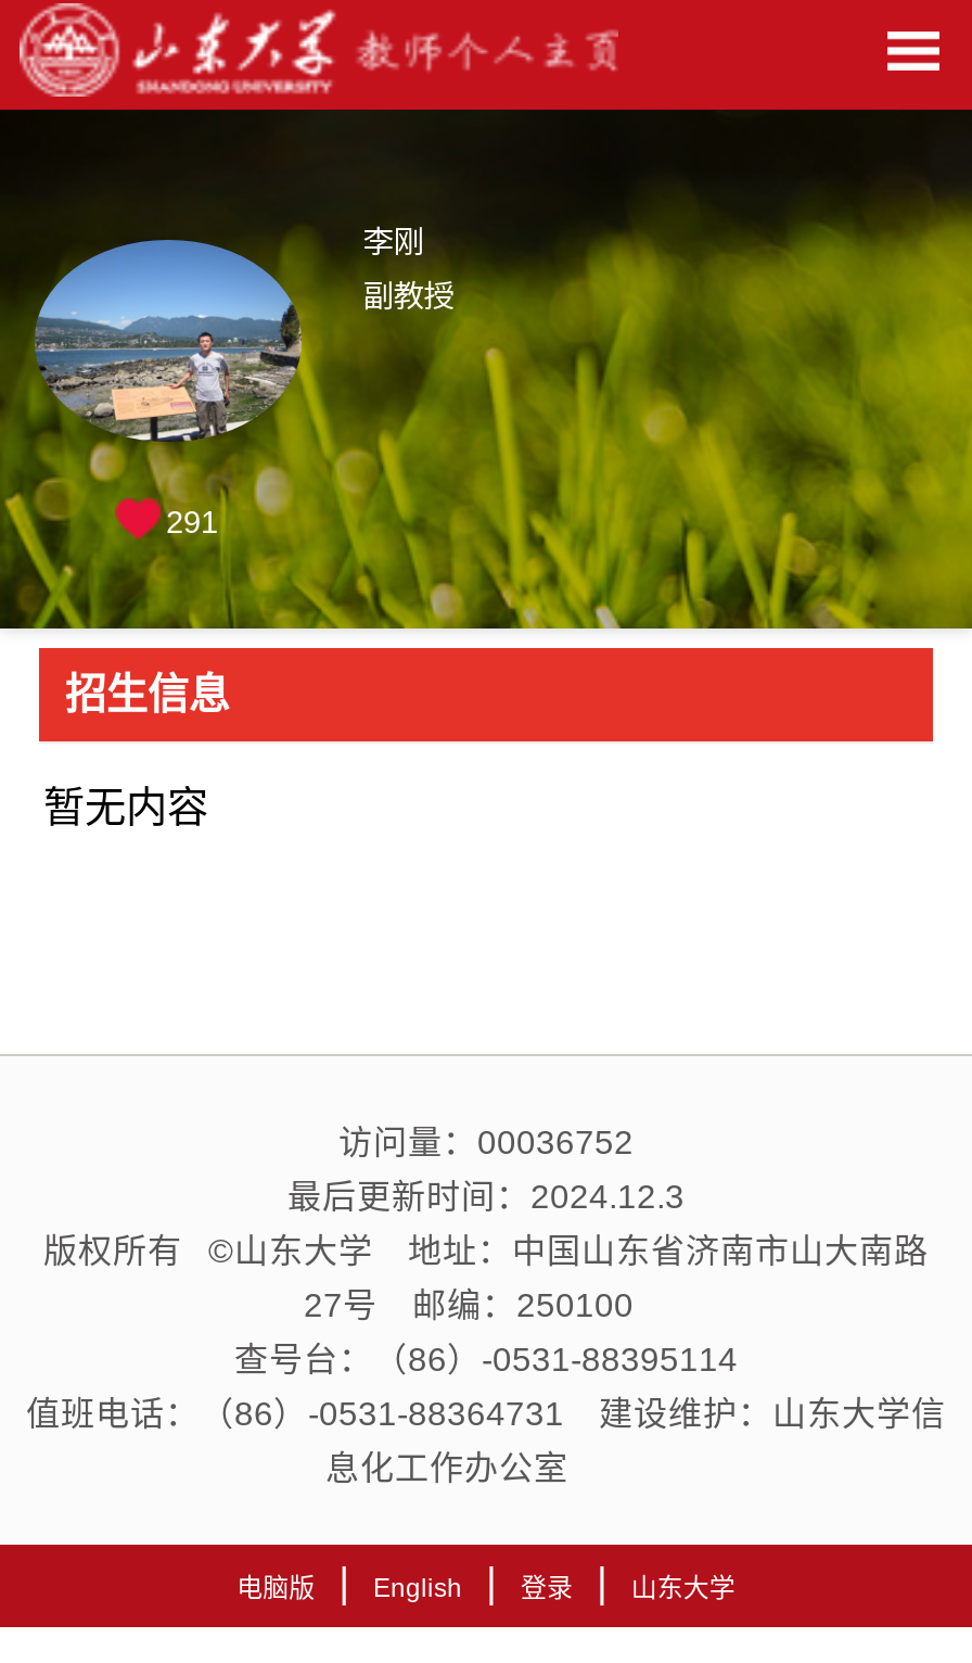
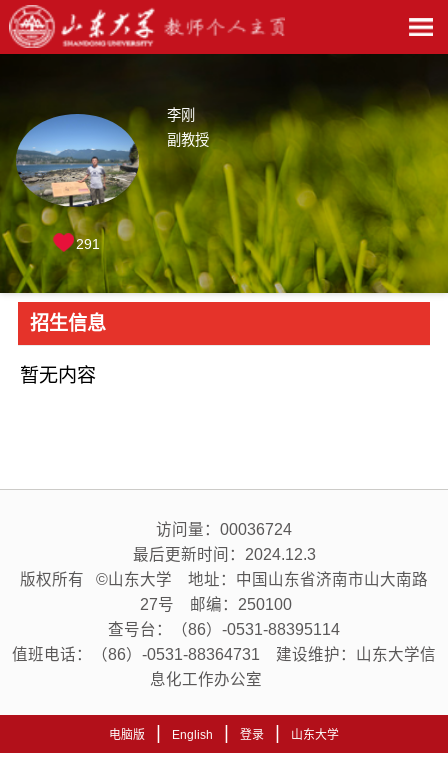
- 访问量：00036752
+ 访问量：00036724
